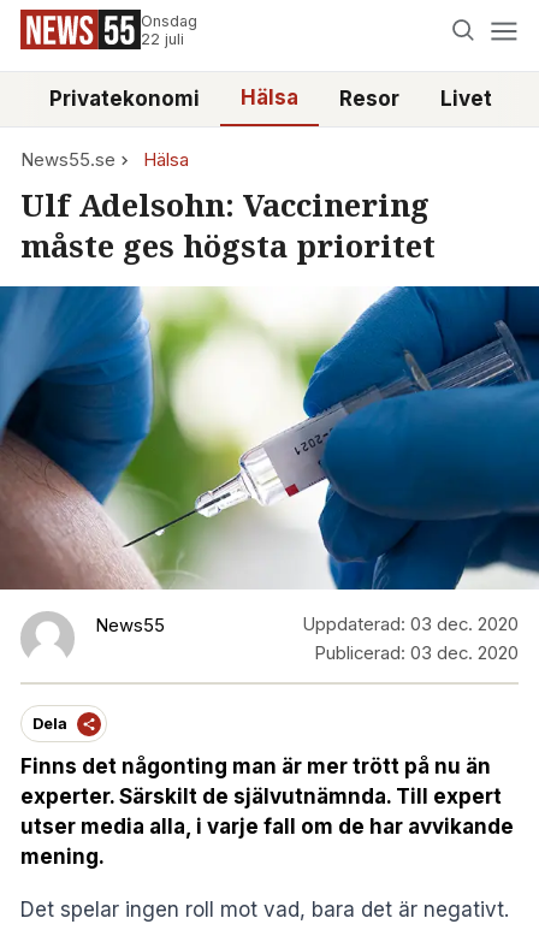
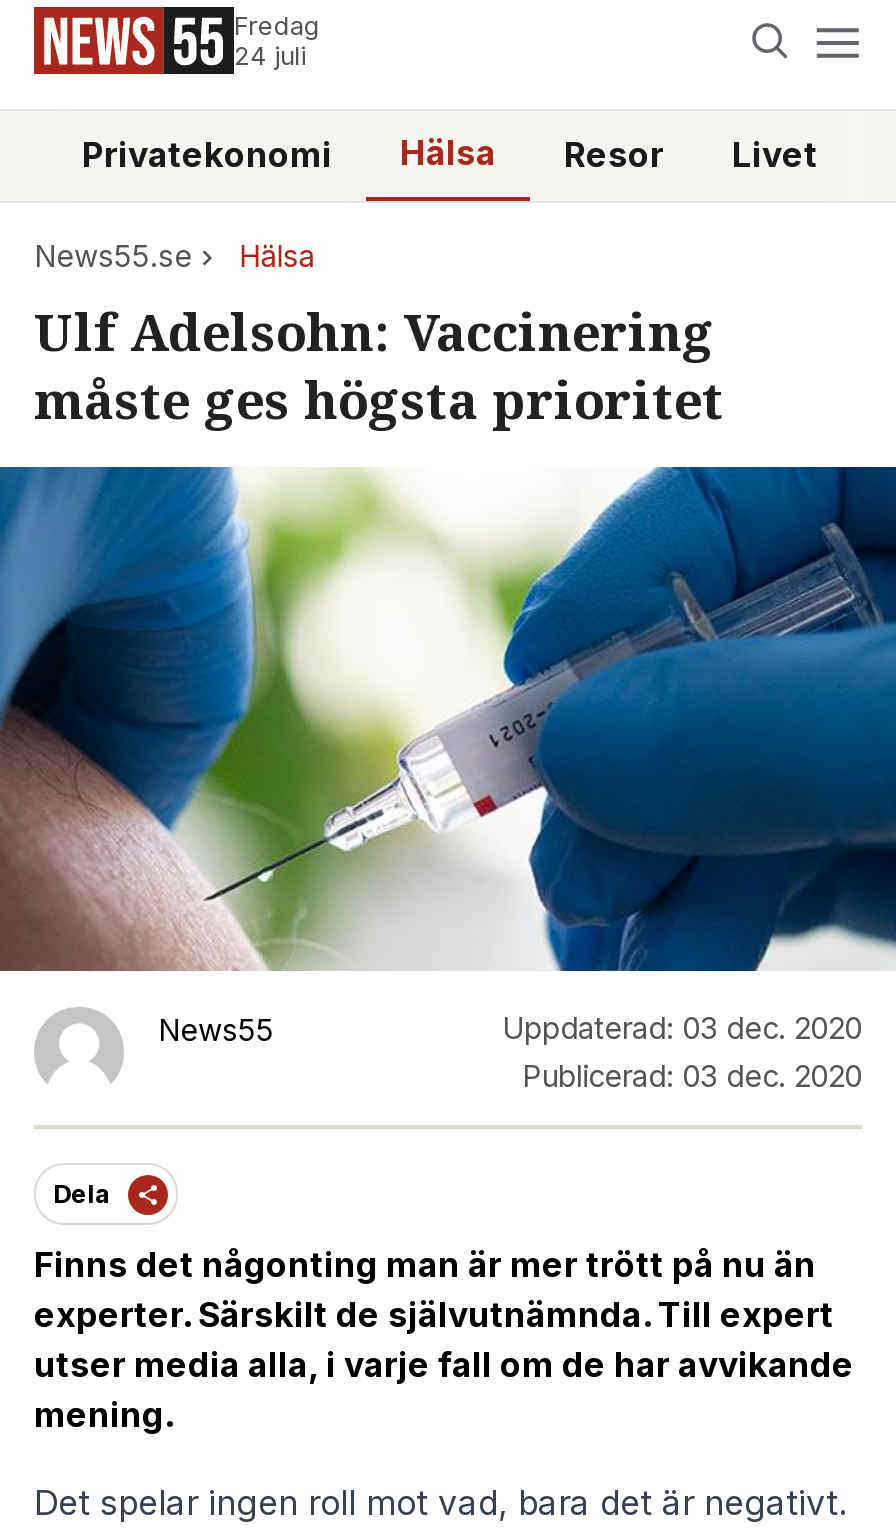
- Onsdag
- 22 juli
+ Fredag
+ 24 juli
